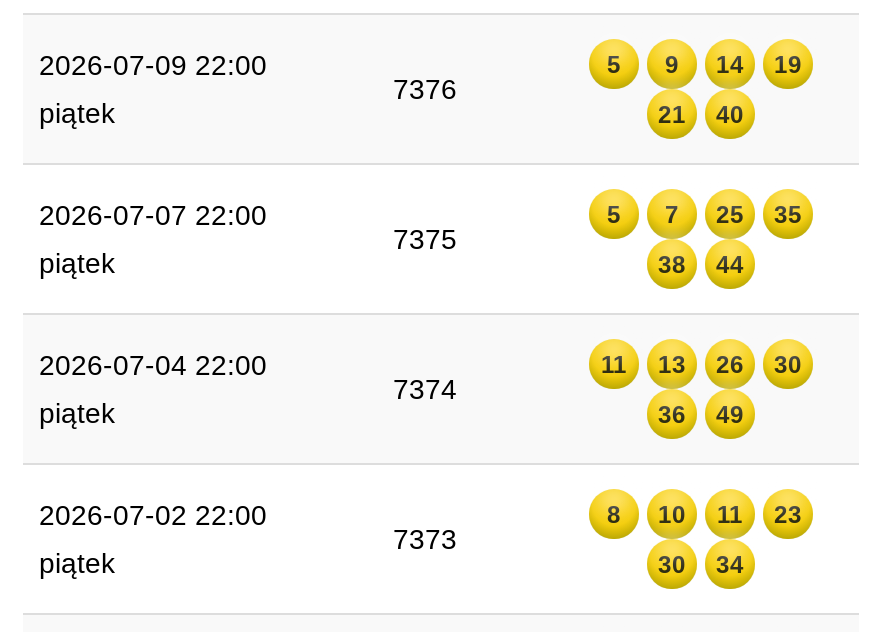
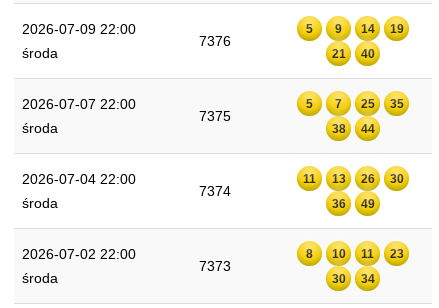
- piątek
+ środa

- piątek
+ środa

- piątek
+ środa

- piątek
+ środa
